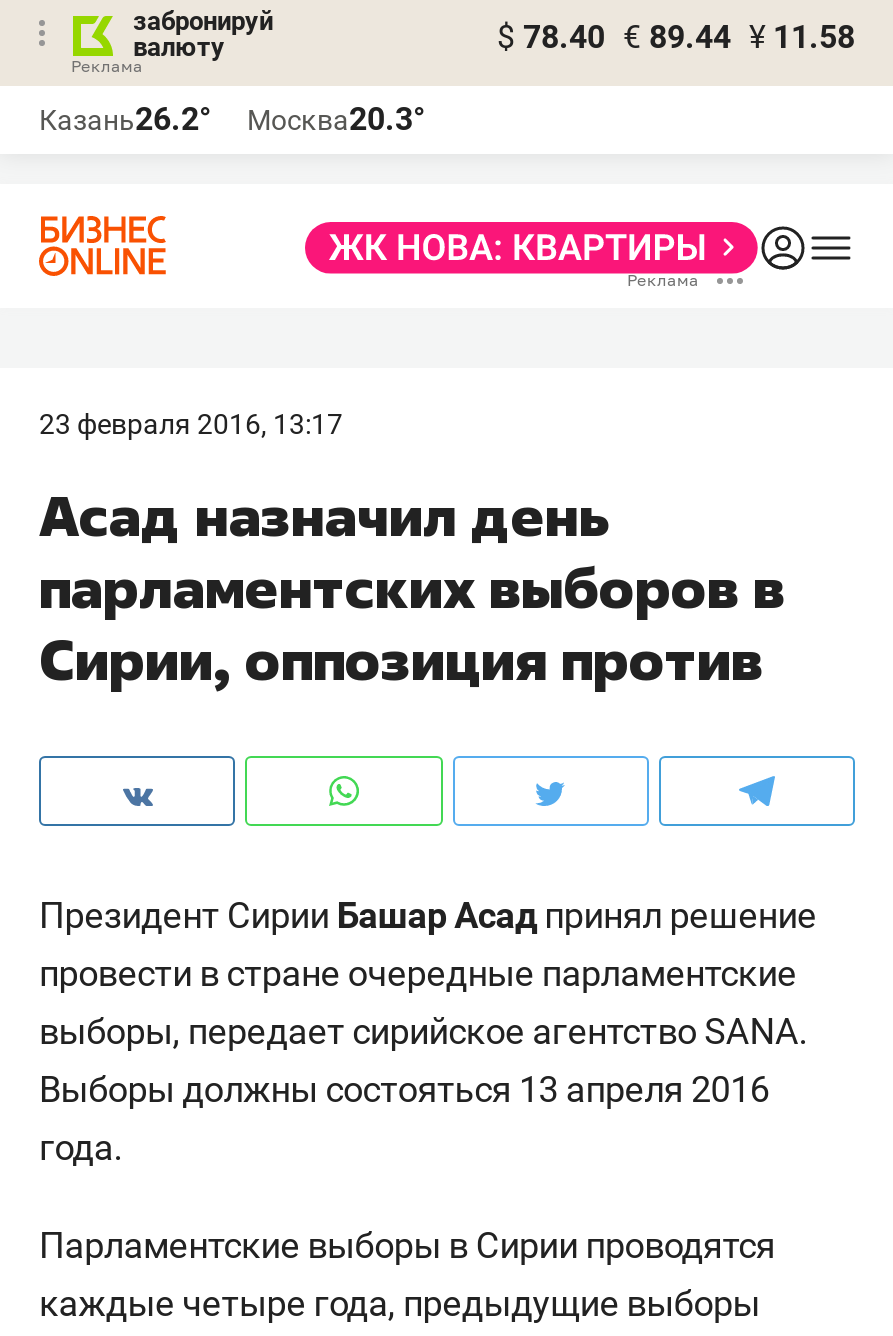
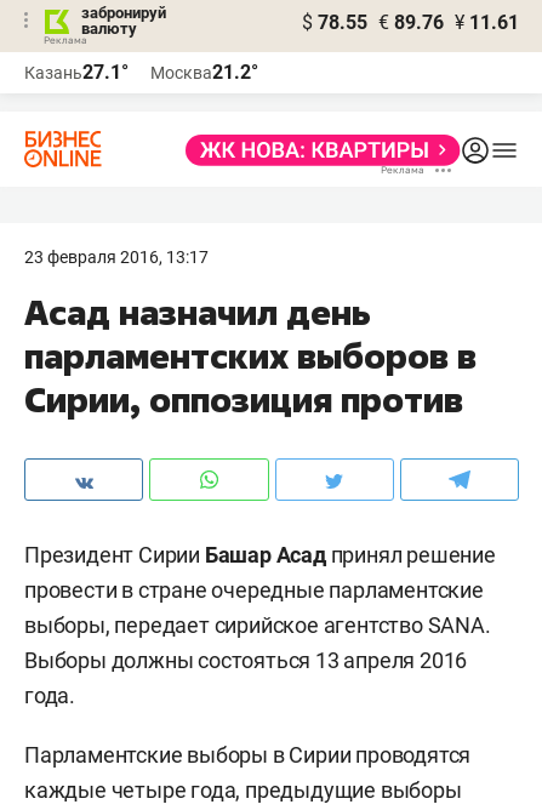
- $ 78.40 € 89.44 ¥ 11.58
+ $ 78.55 € 89.76 ¥ 11.61

- Казань26.2°
+ Казань27.1°

- Москва20.3°
+ Москва21.2°
